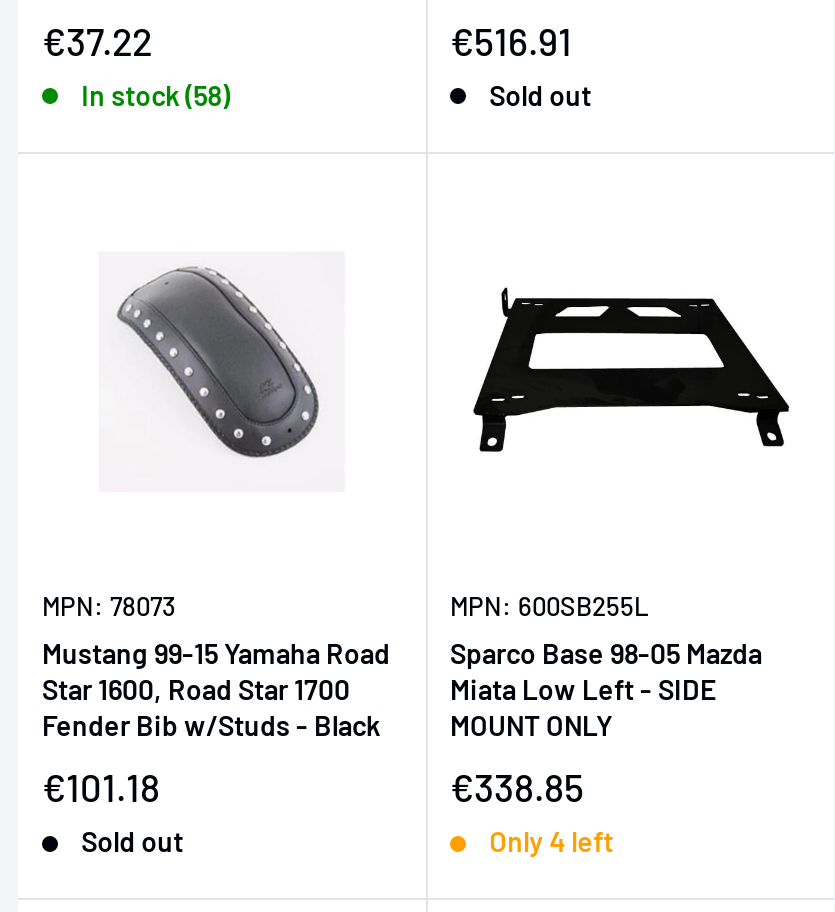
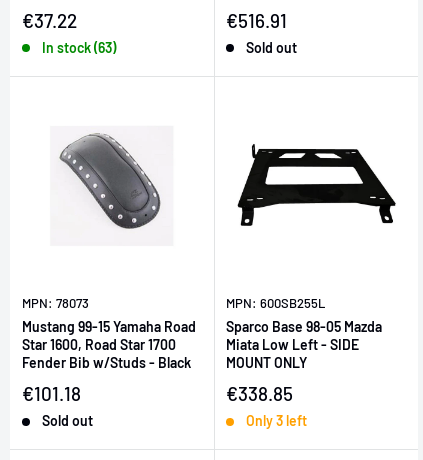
- In stock (58)
+ In stock (63)

- Only 4 left
+ Only 3 left
